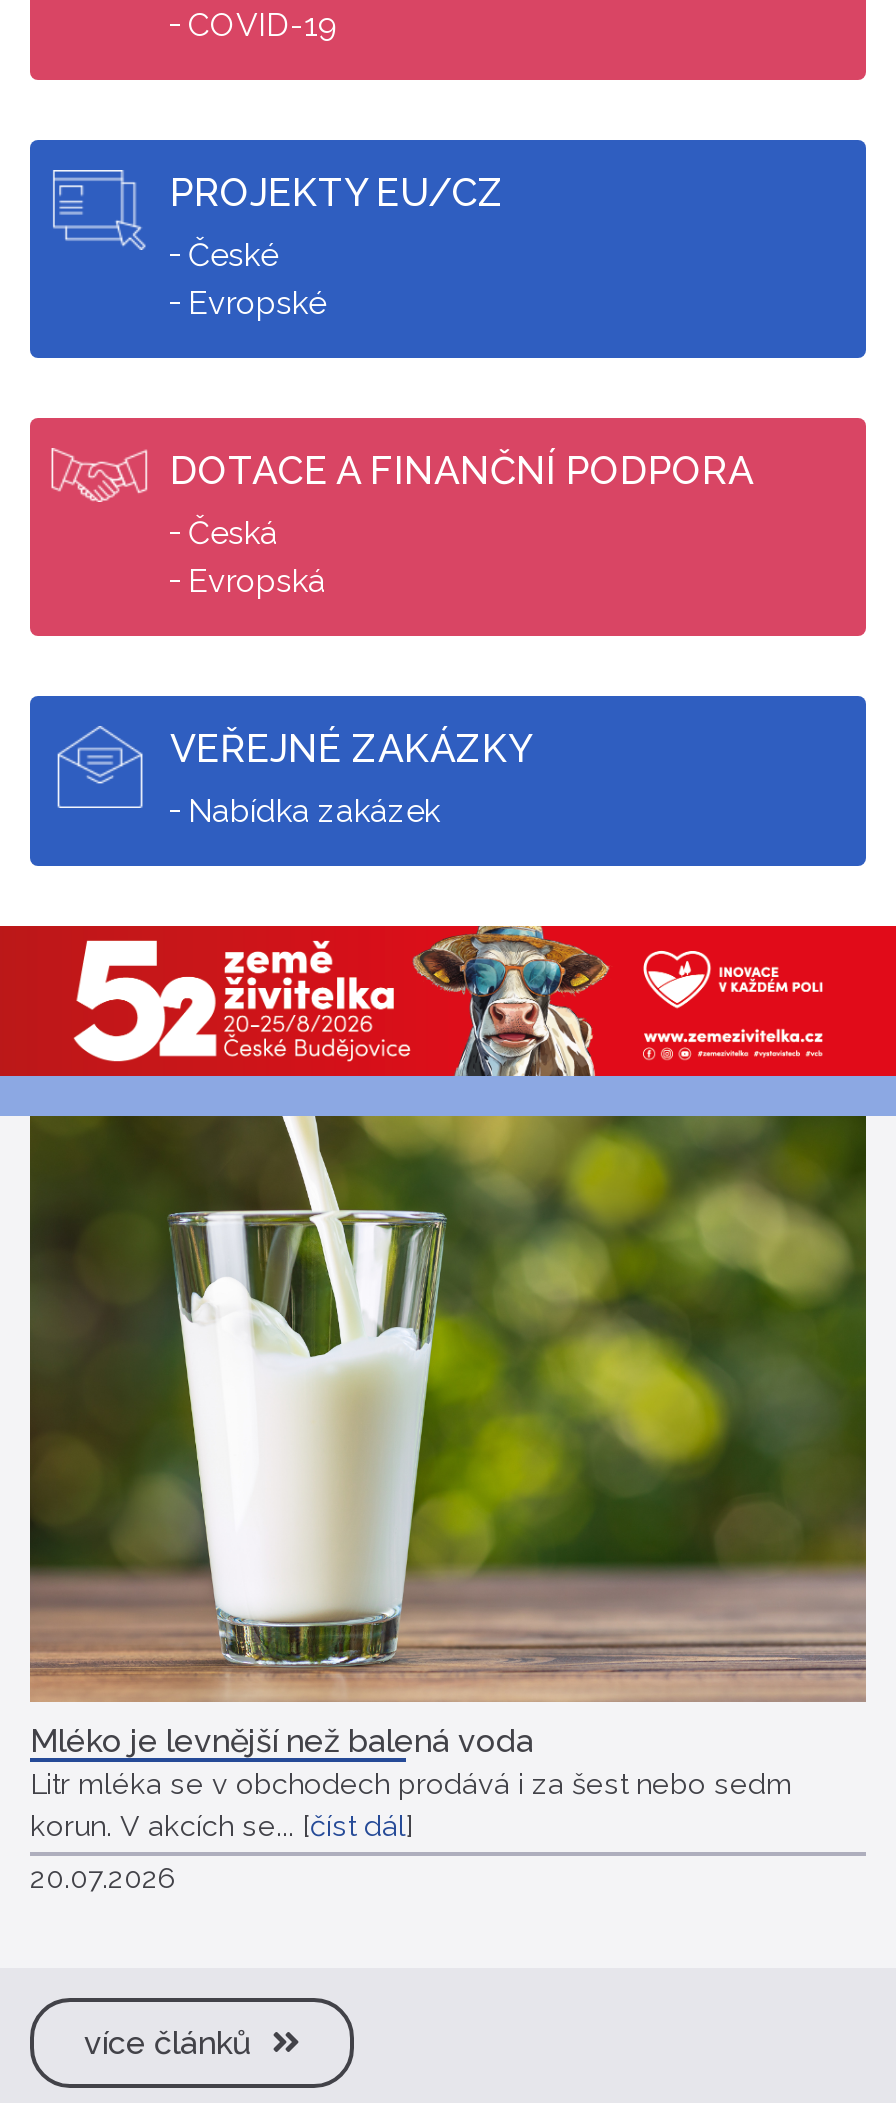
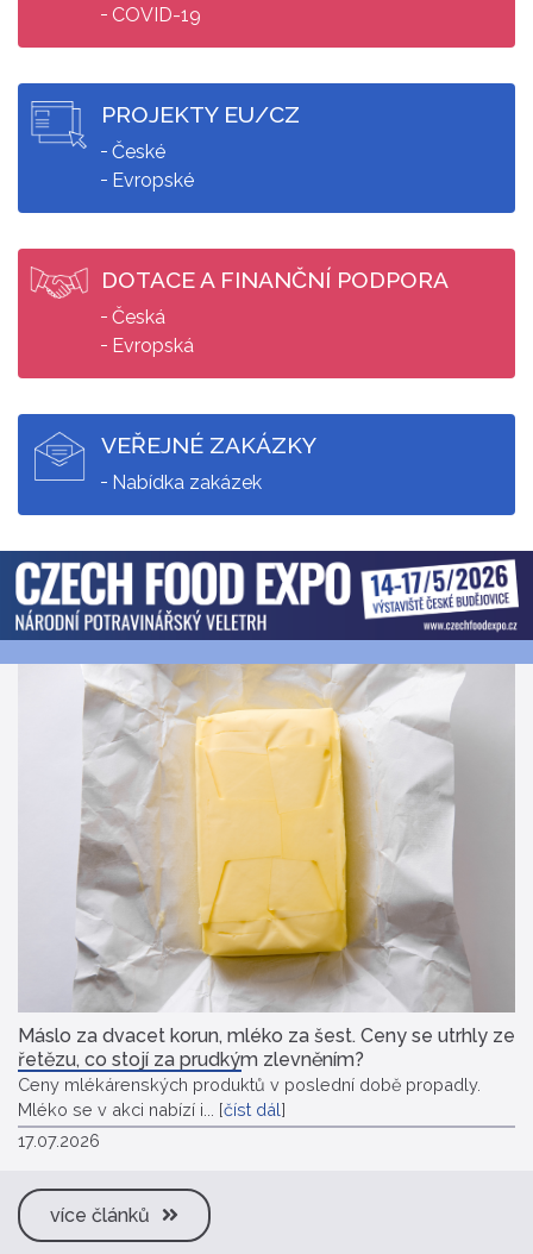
- [image]
+ [image]

- [image]
- Mléko je levnější než balená voda
- Litr mléka se v obchodech prodává i za šest nebo sedm
- korun. V akcích se... [číst dál]
+ [image]
+ Máslo za dvacet korun, mléko za šest. Ceny se utrhly ze
+ řetězu, co stojí za prudkým zlevněním?
+ Ceny mlékárenských produktů v poslední době propadly.
+ Mléko se v akci nabízí i... [číst dál]

- 20.07.2026
+ 17.07.2026
